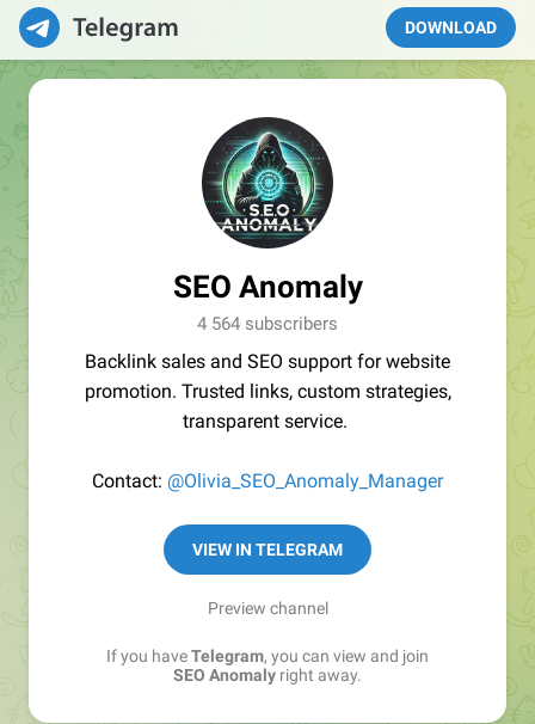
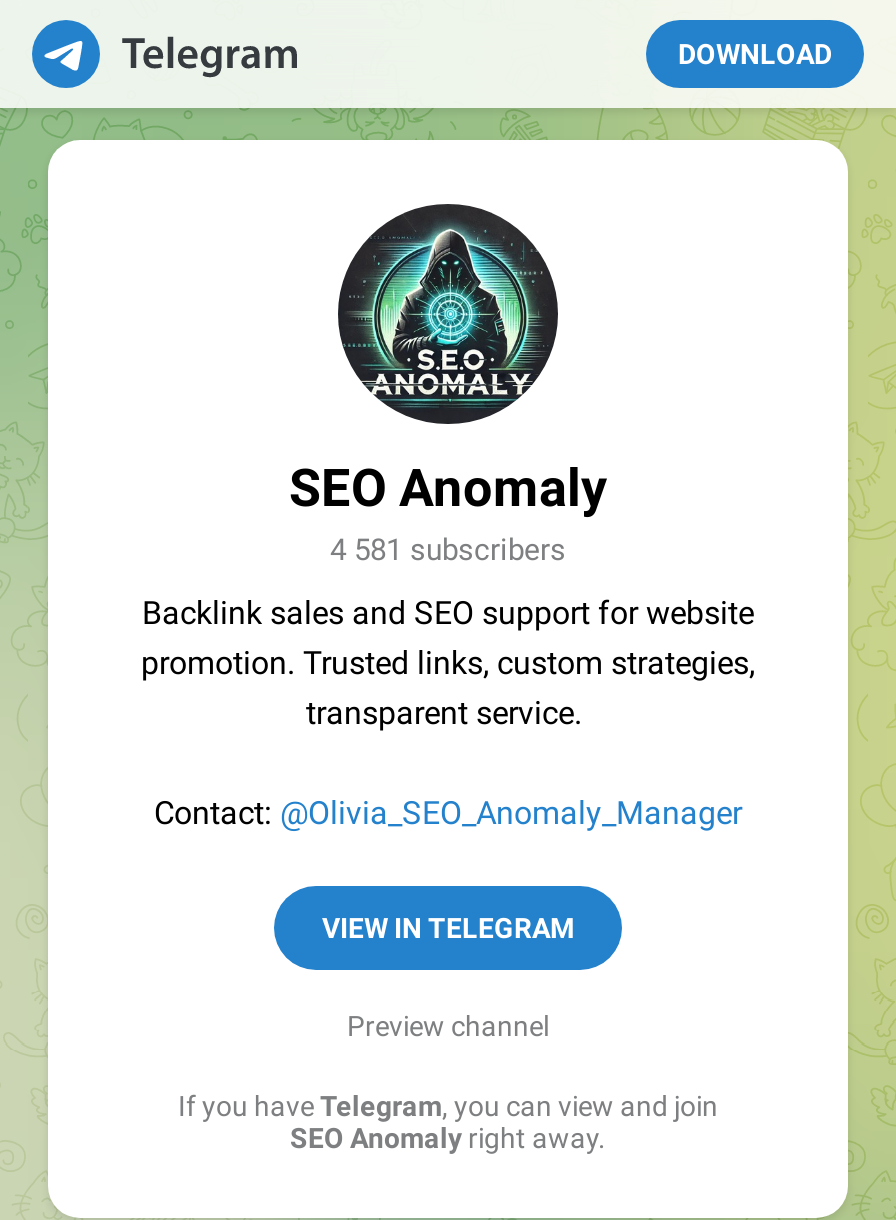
- 4 564 subscribers
+ 4 581 subscribers
